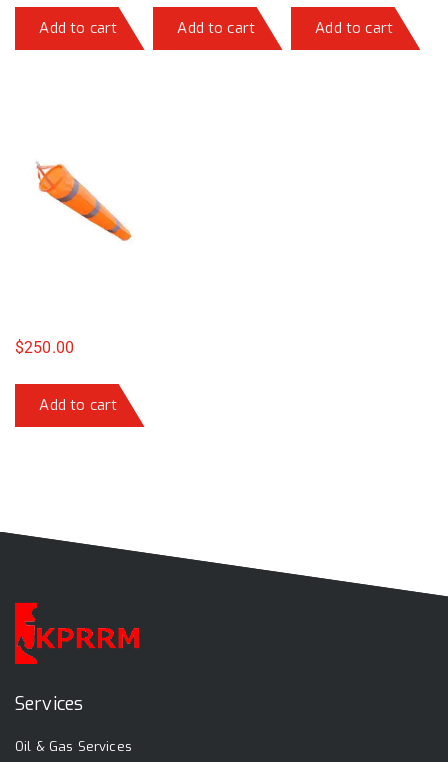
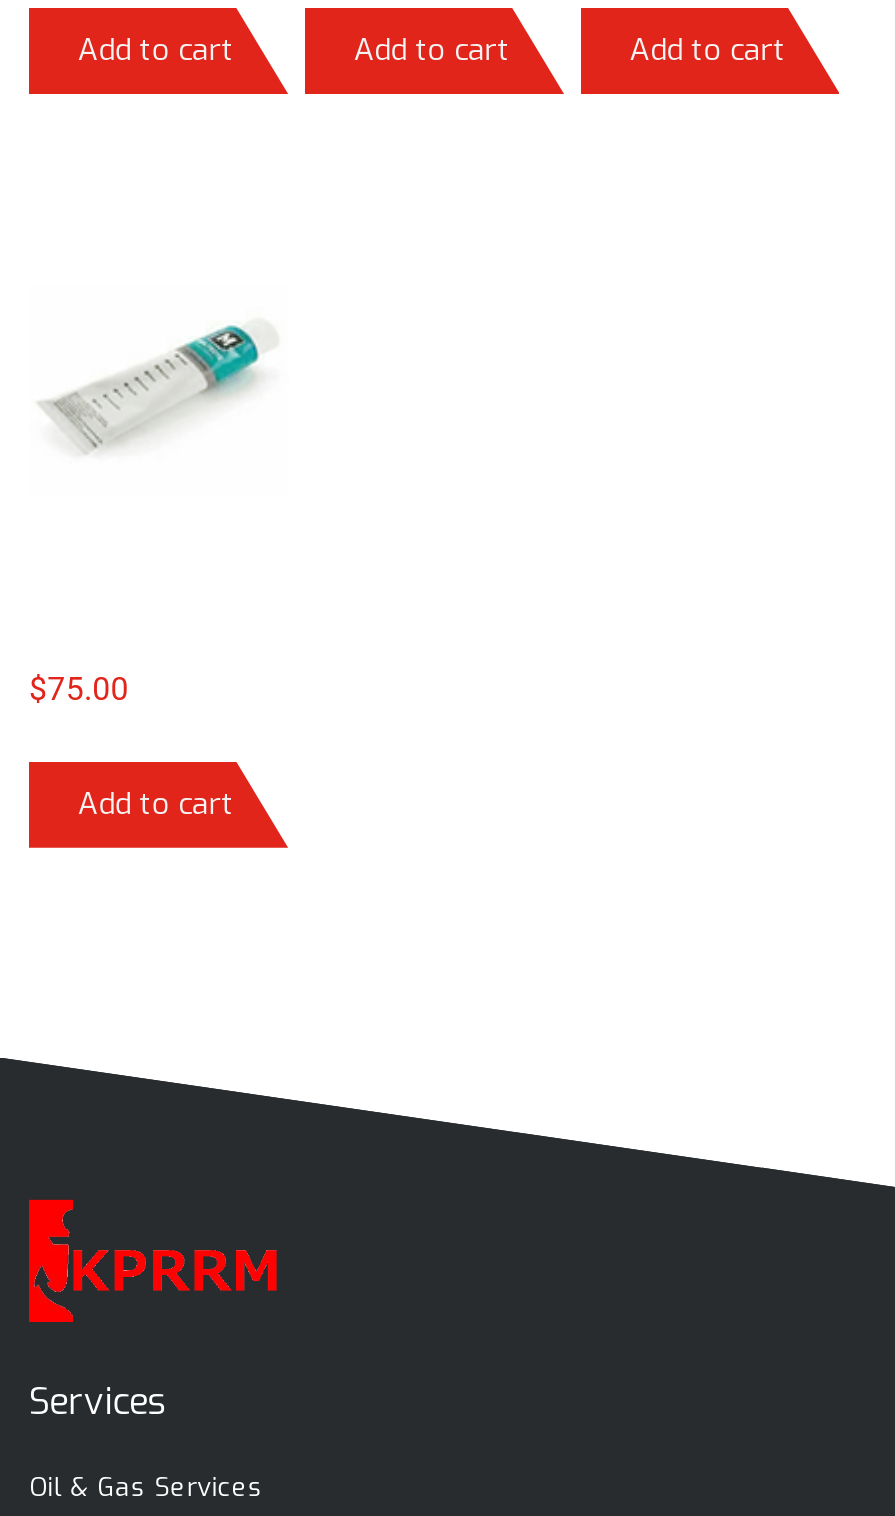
- [image]
+ [image]

- $250.00
+ $75.00
